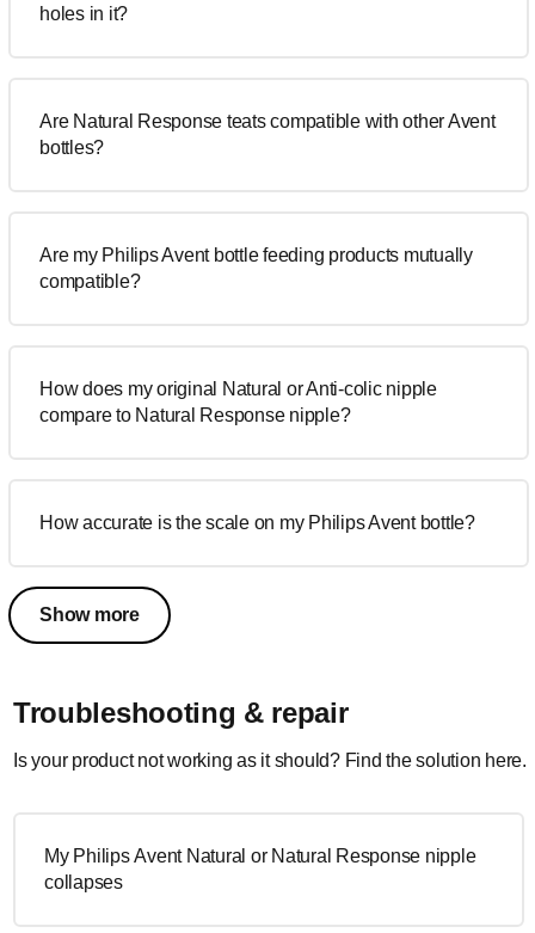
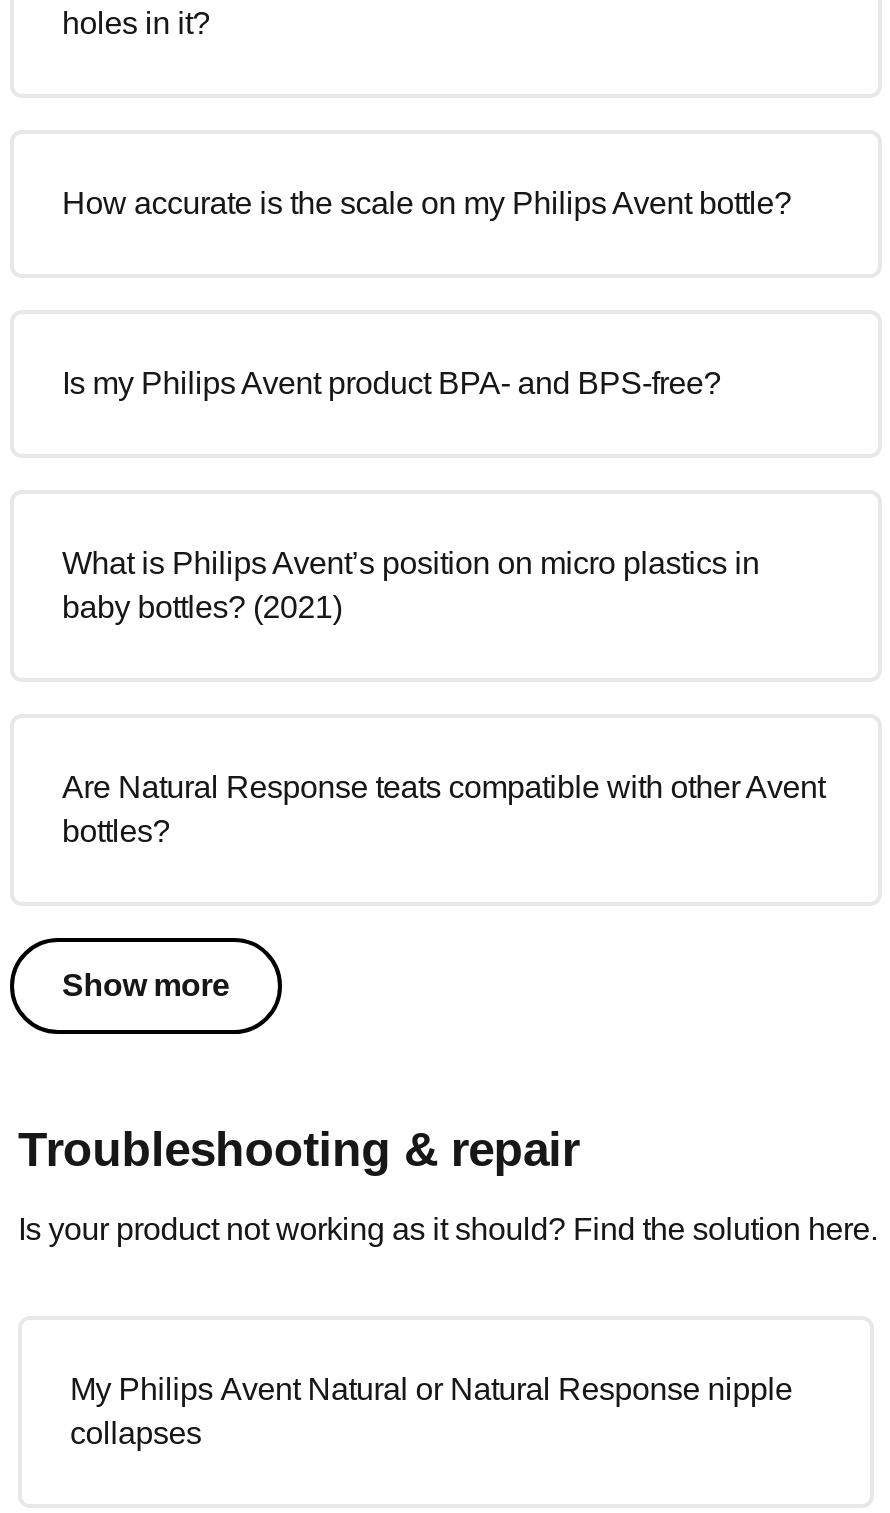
+ Is my Philips Avent product BPA- and BPS-free?

+ What is Philips Avent’s position on micro plastics in
+ baby bottles? (2021)

moved down: Are Natural Response teats compatible with other Avent | bottles?

- Are my Philips Avent bottle feeding products mutually
- compatible?

- How does my original Natural or Anti-colic nipple
- compare to Natural Response nipple?

moved up: How accurate is the scale on my Philips Avent bottle?
